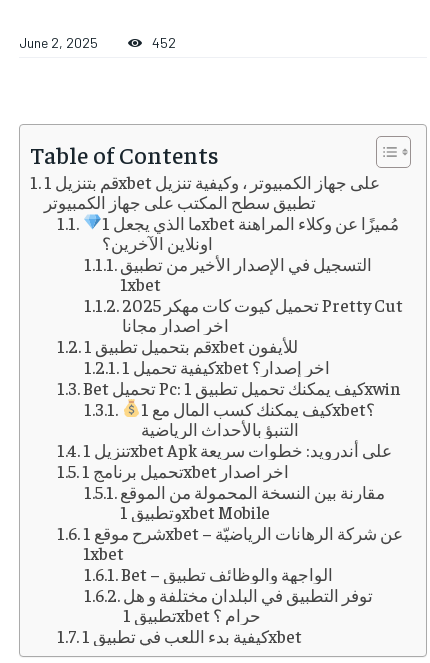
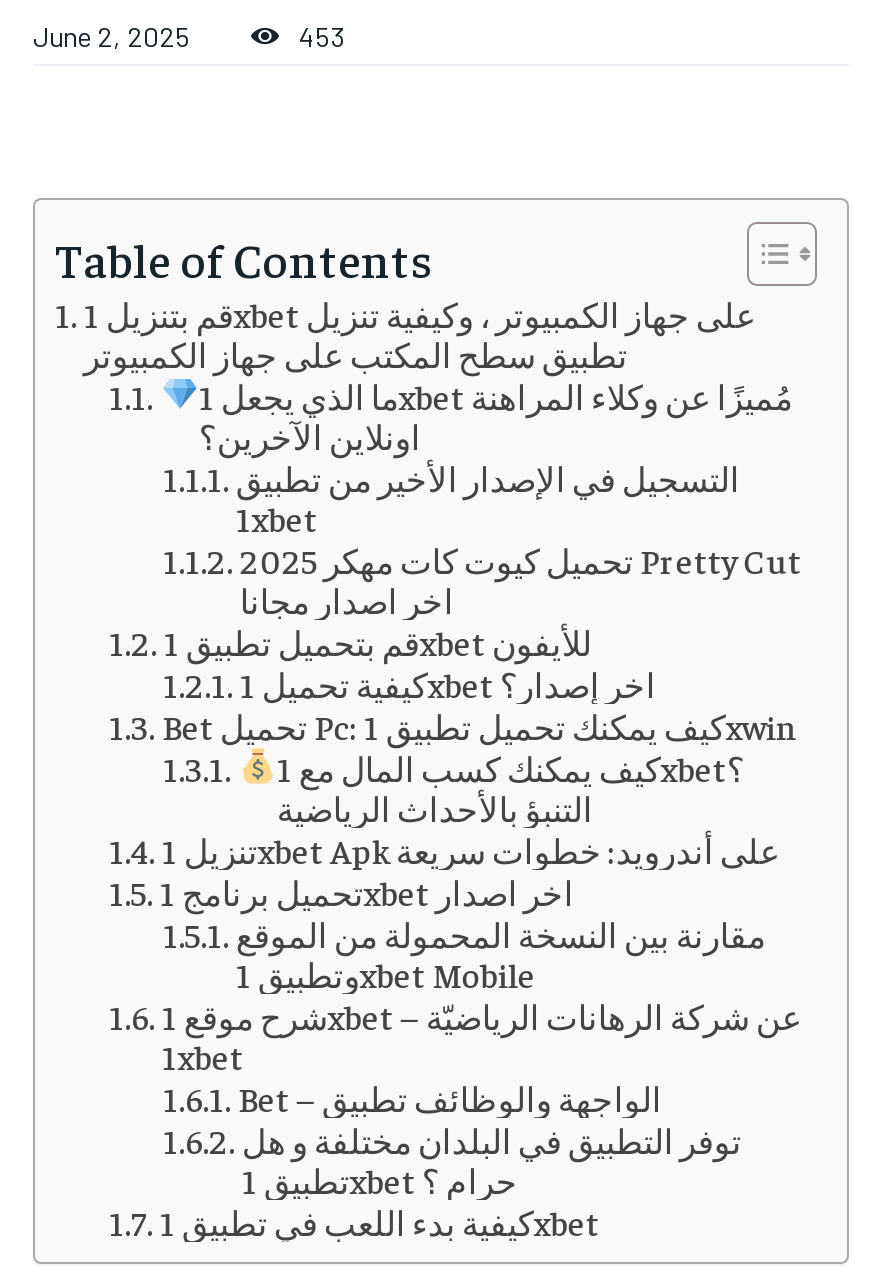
- 452
+ 453
